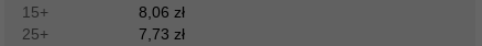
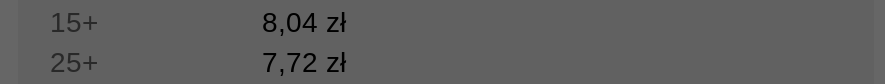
- 8,06 zł
+ 8,04 zł

- 7,73 zł
+ 7,72 zł
